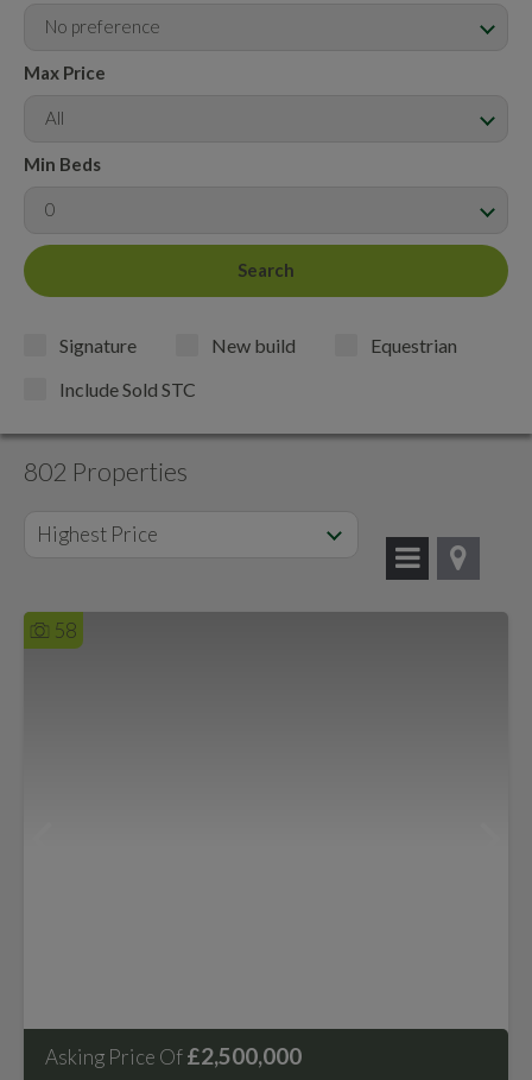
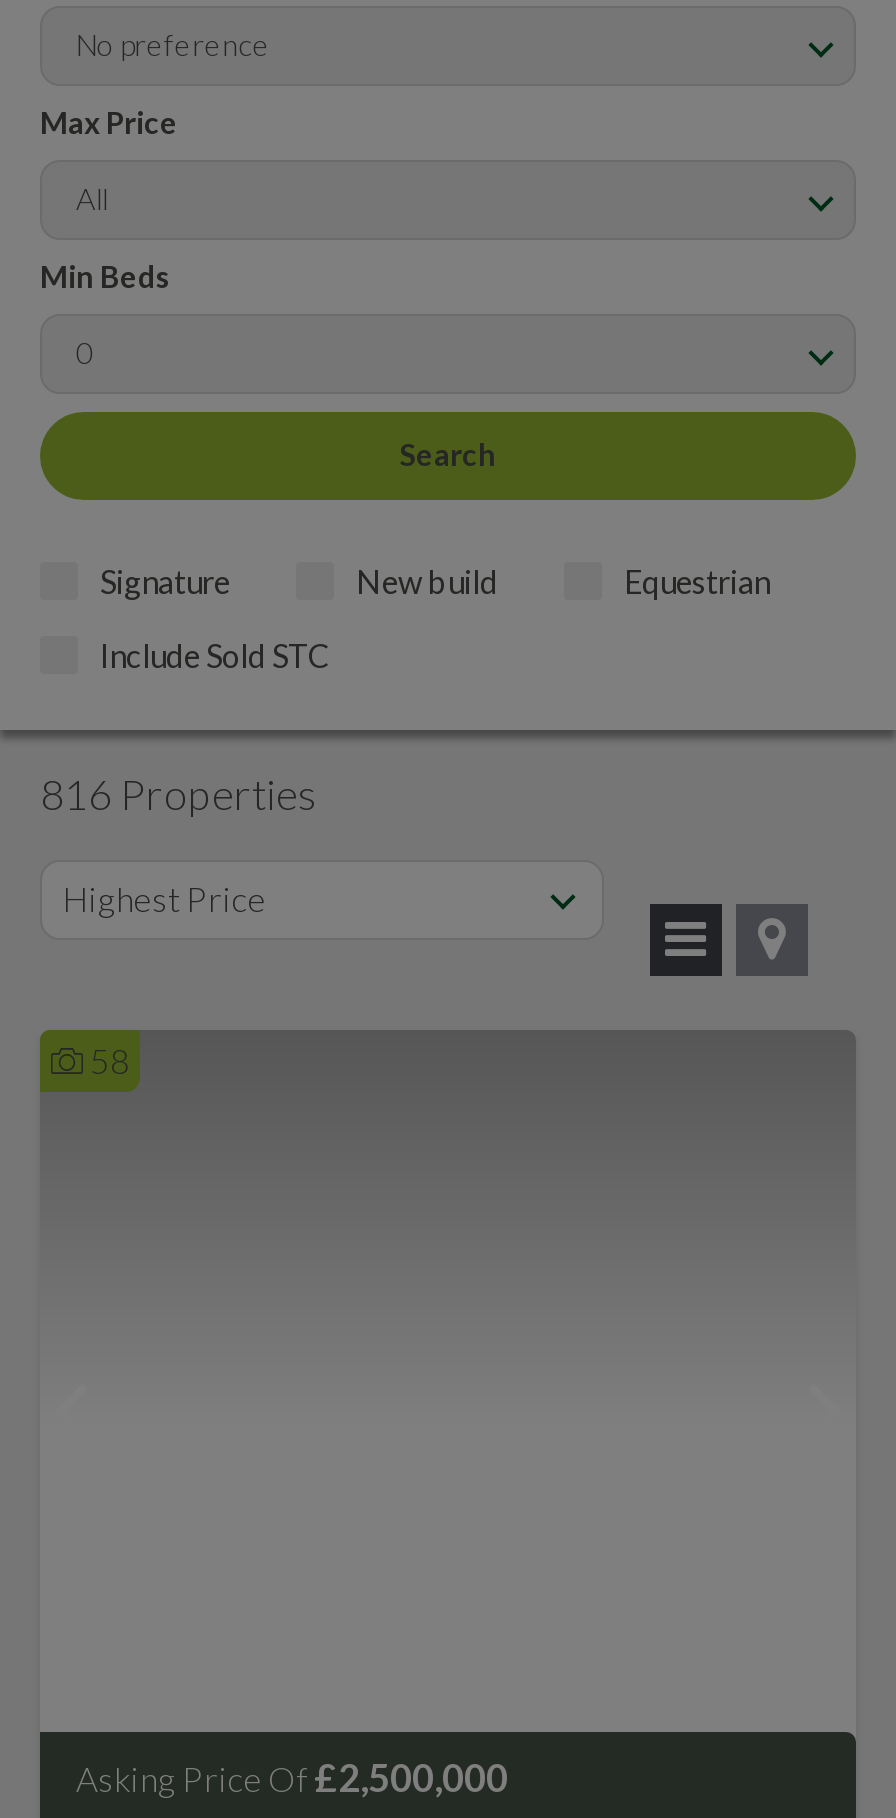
- 802 Properties
+ 816 Properties
